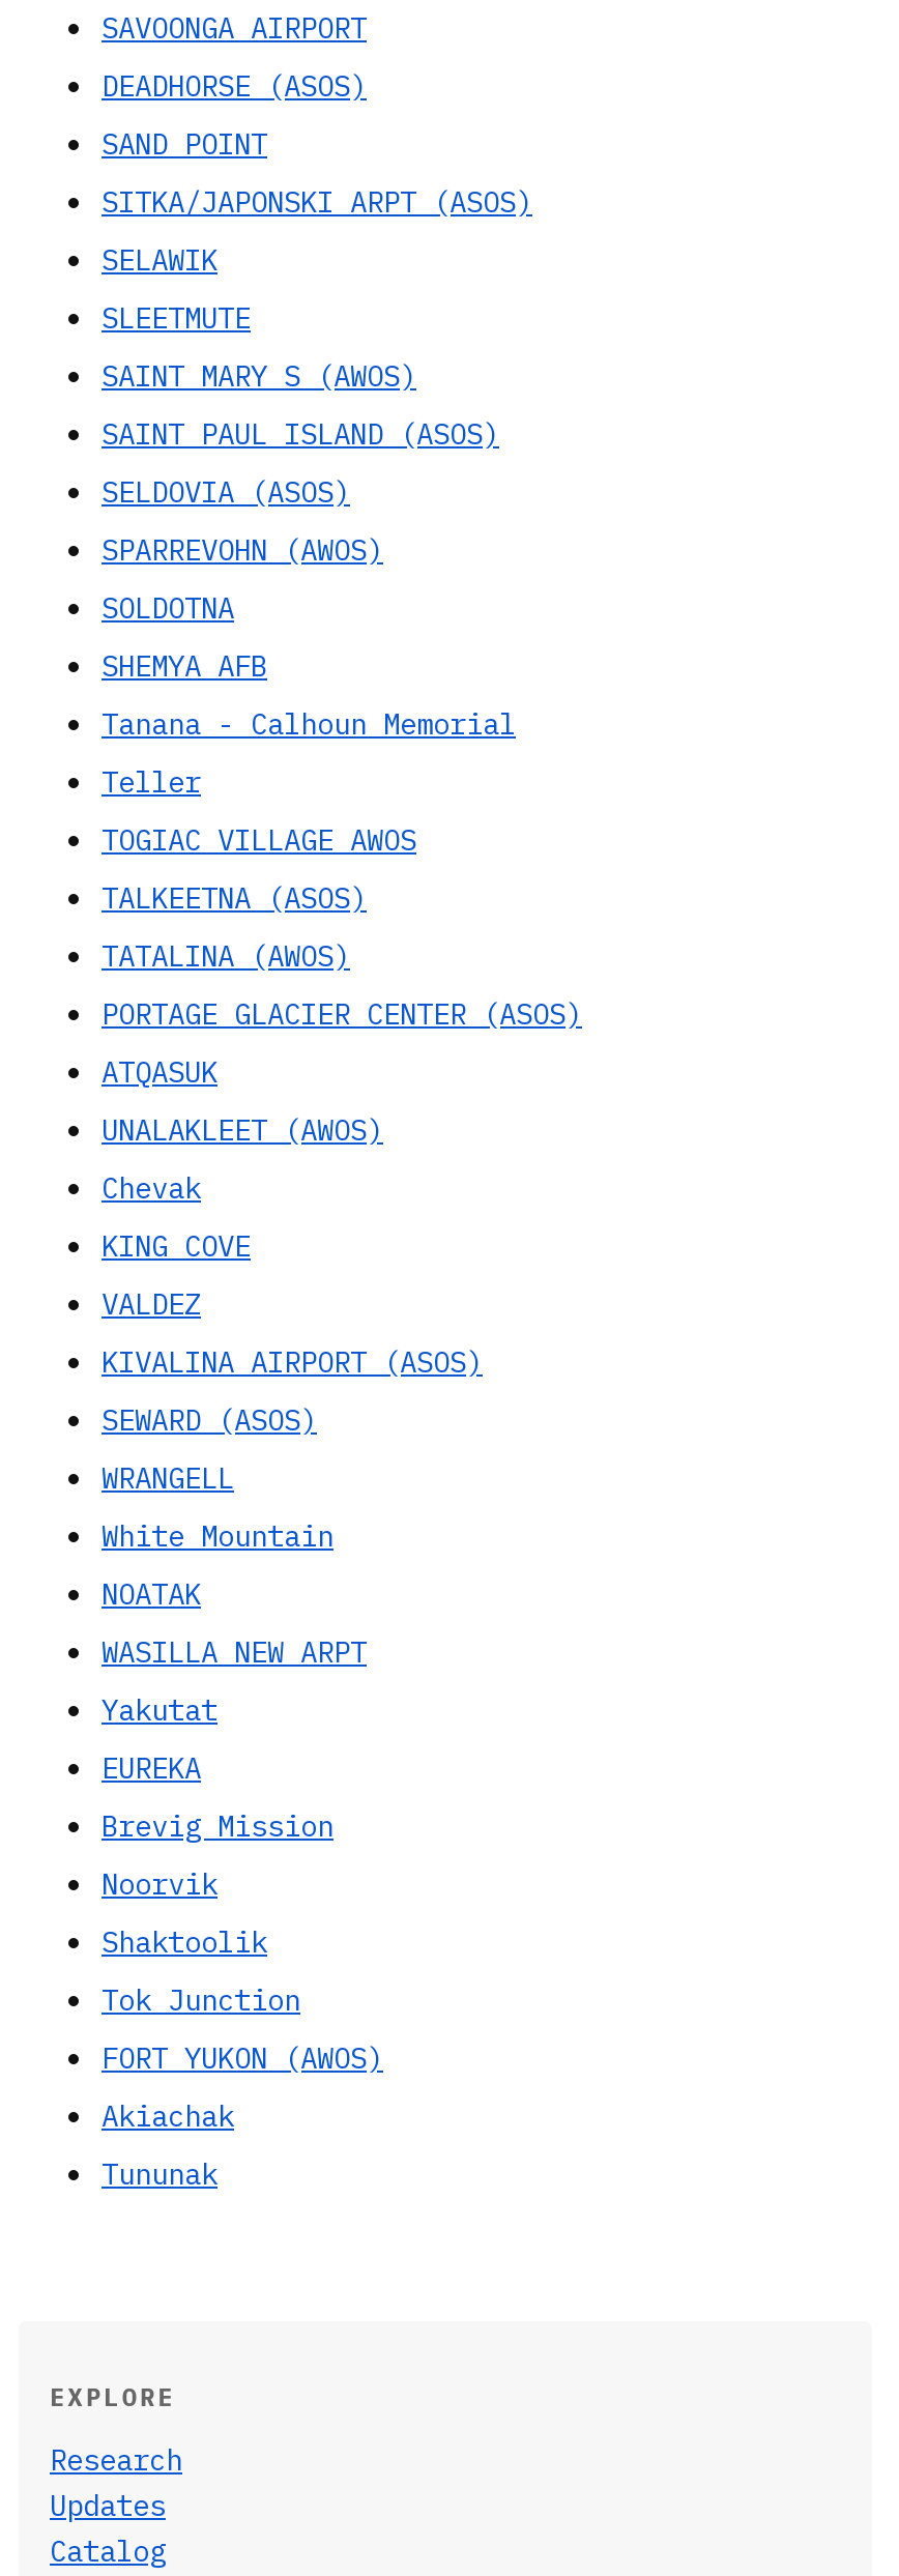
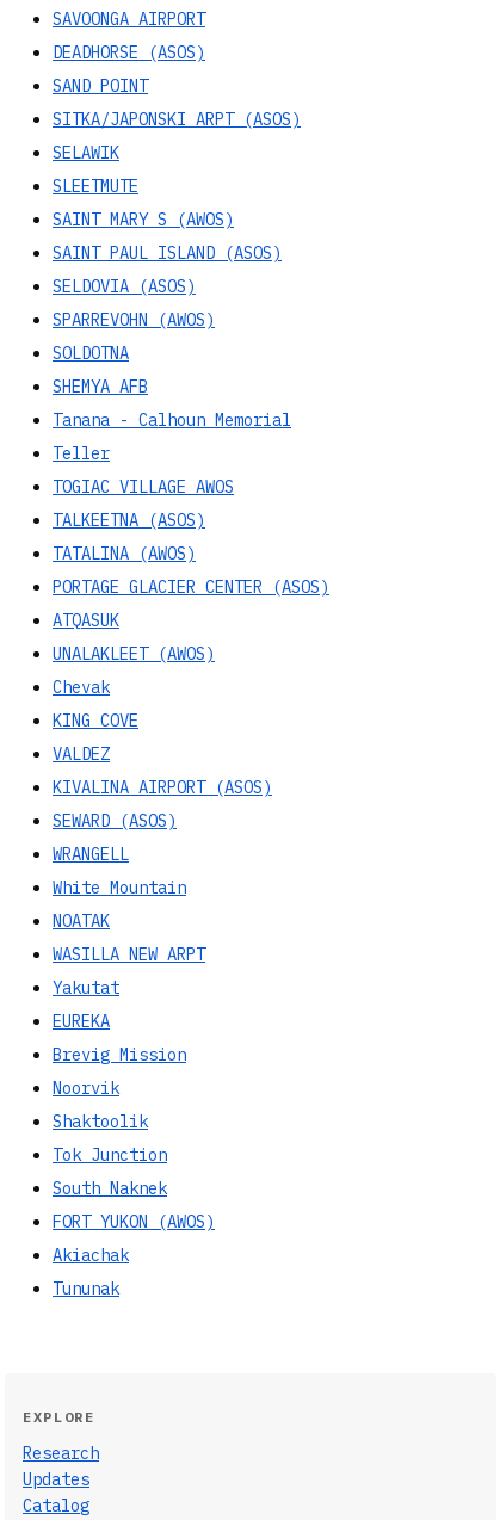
+ South Naknek
